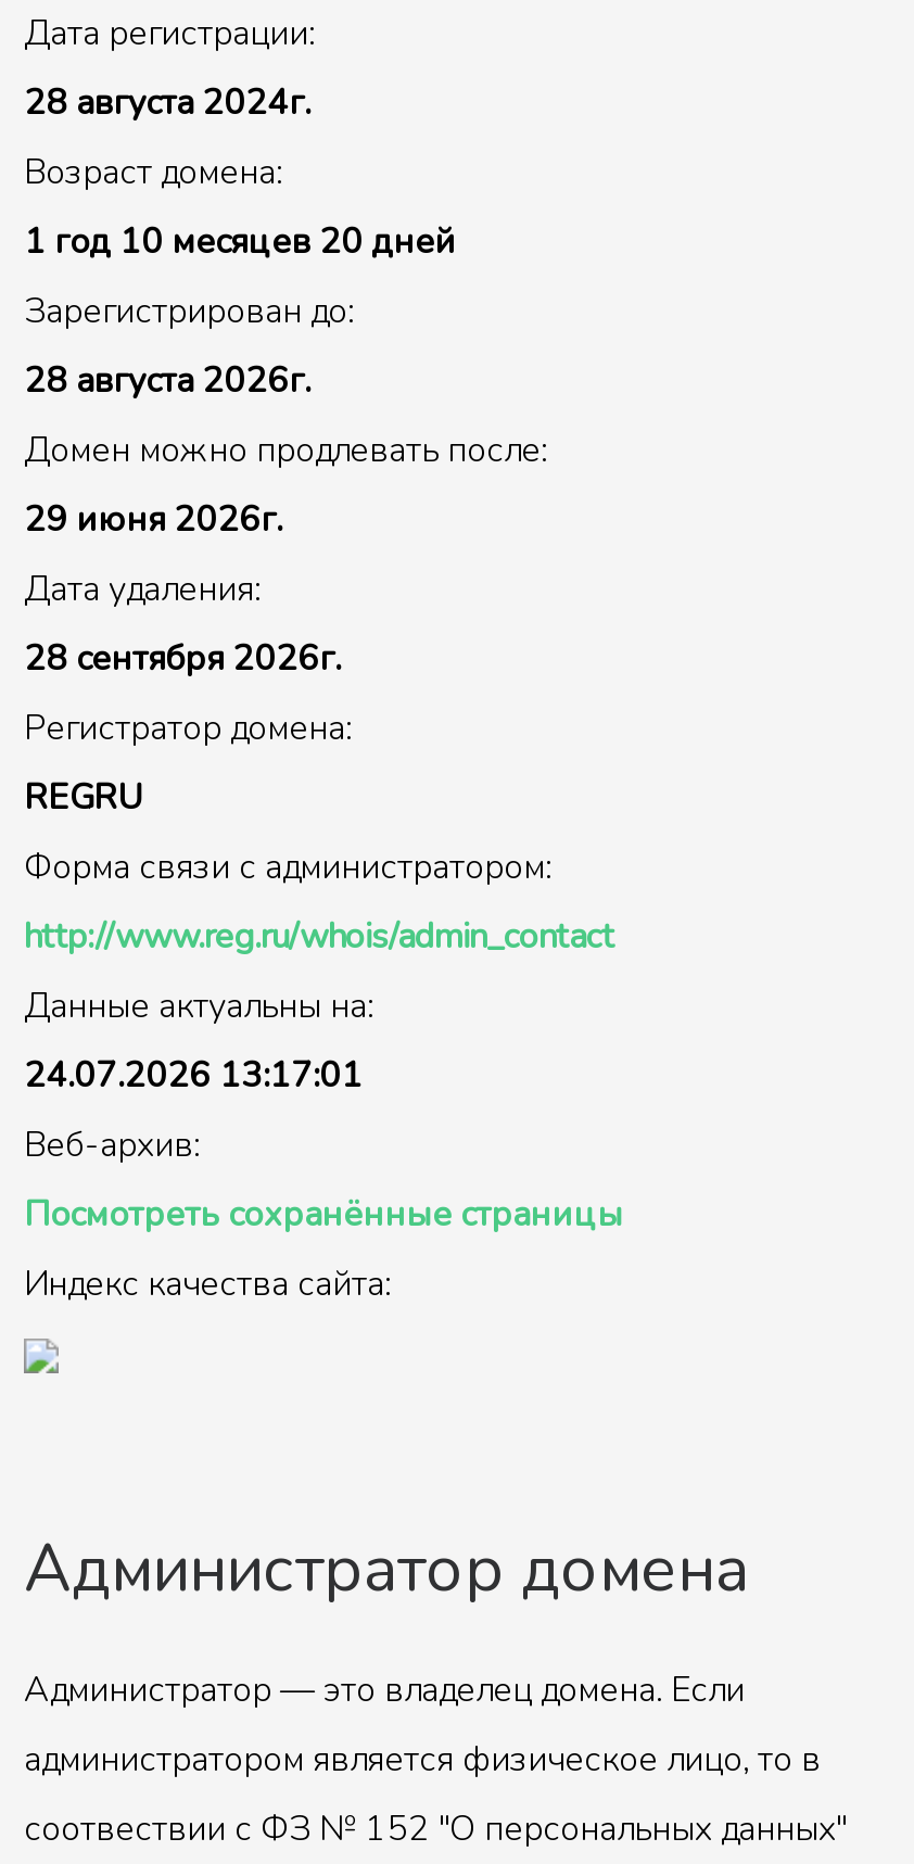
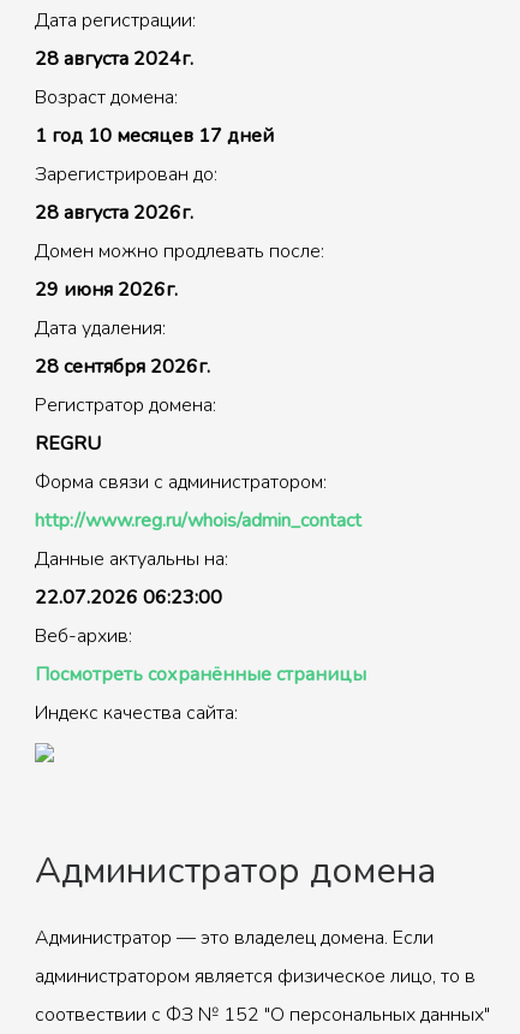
- 1 год 10 месяцев 20 дней
+ 1 год 10 месяцев 17 дней

- 24.07.2026 13:17:01
+ 22.07.2026 06:23:00
